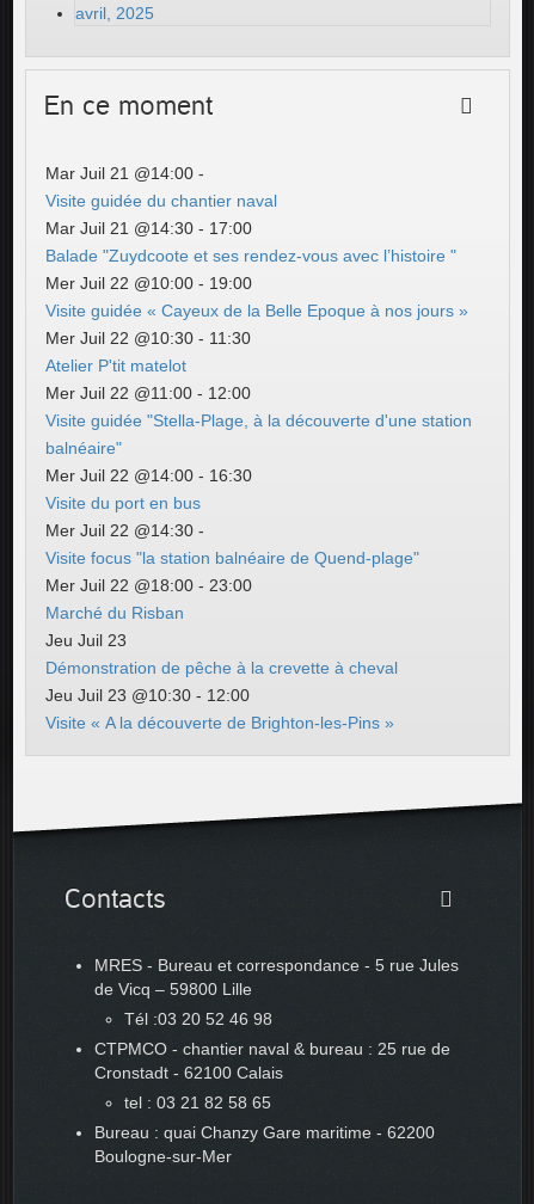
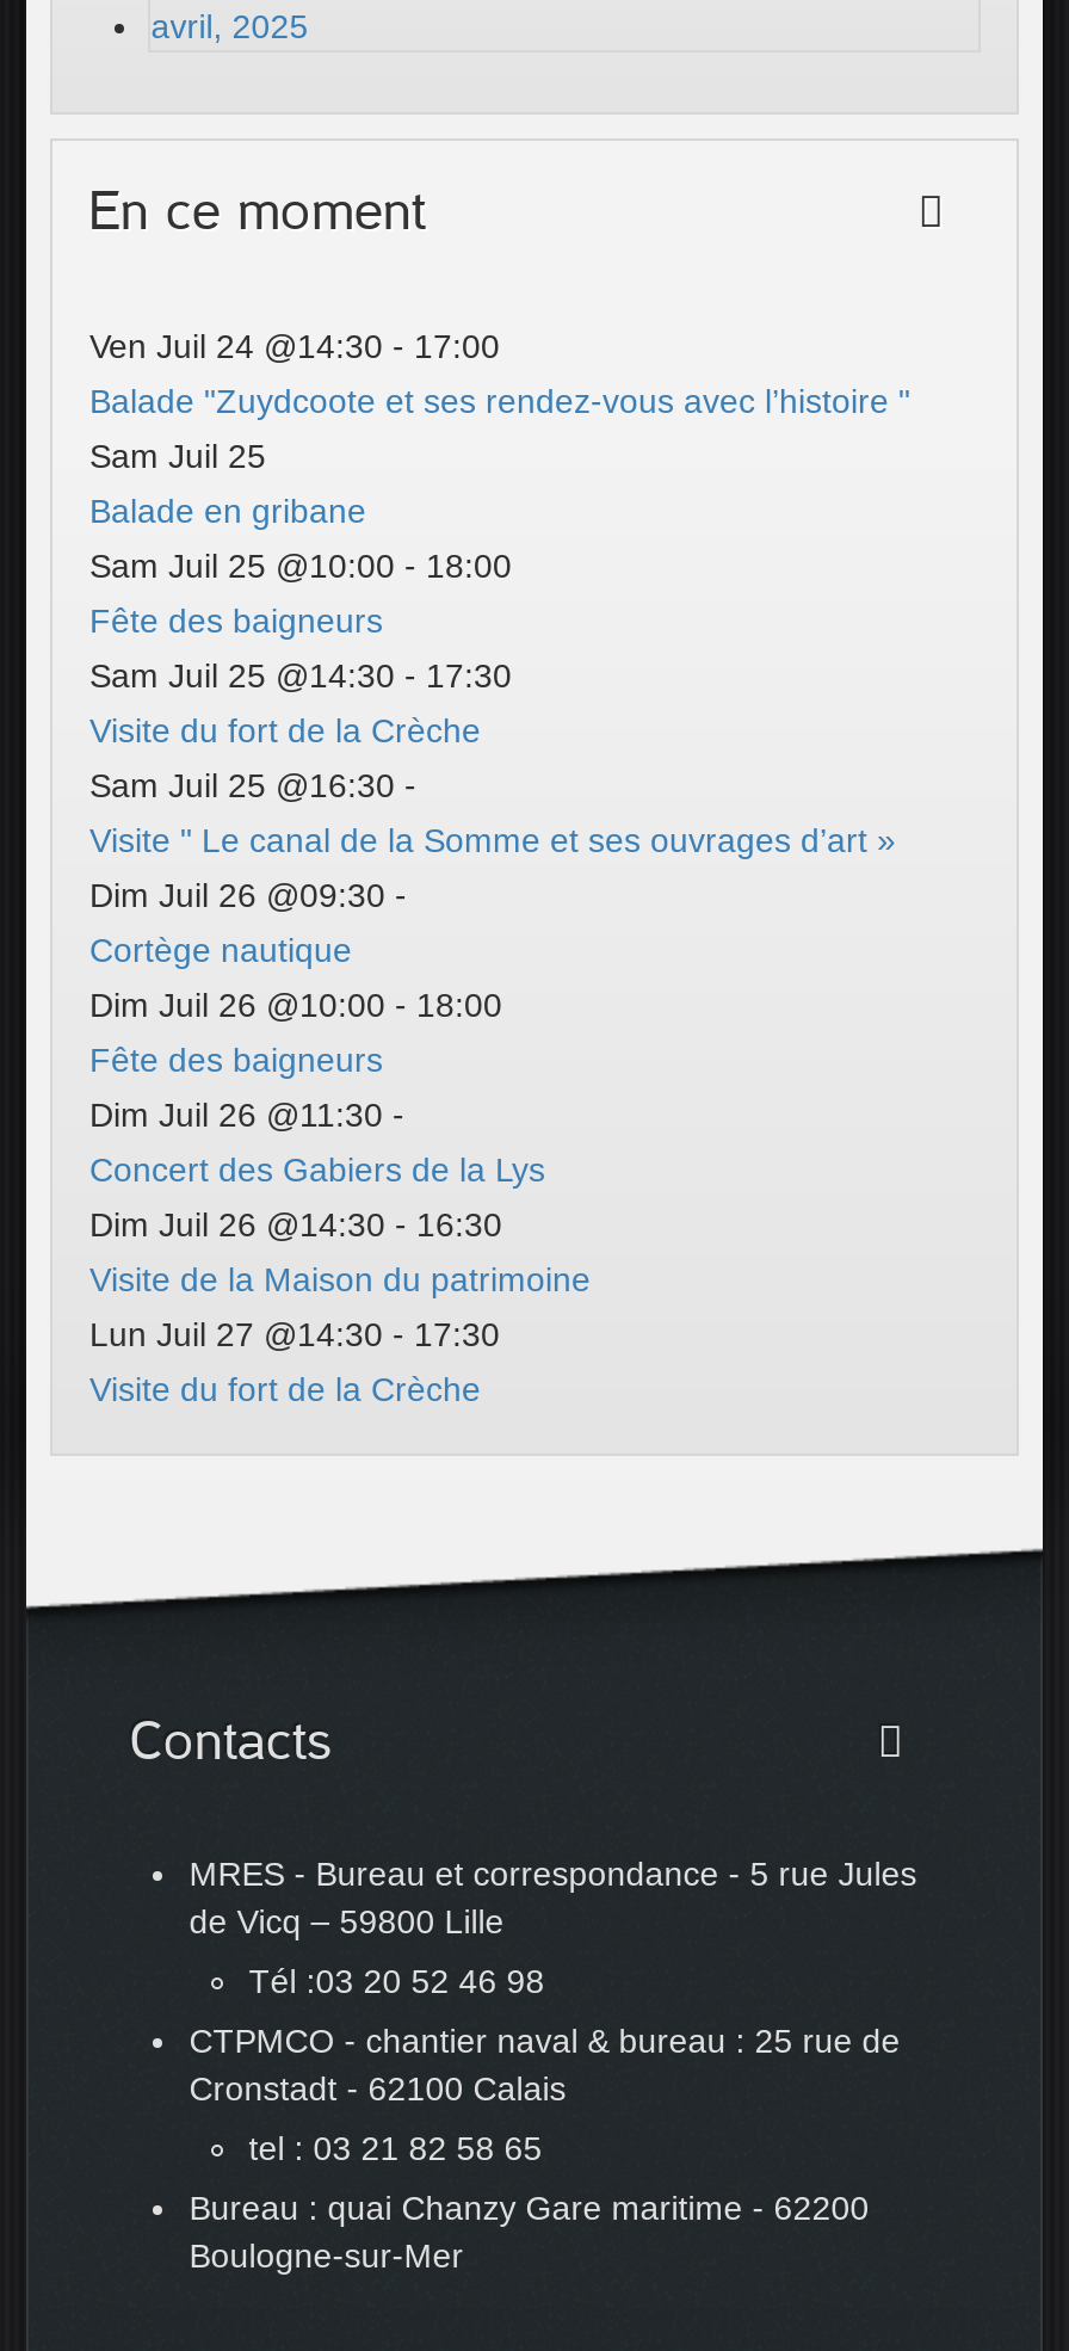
- Mar Juil 21 @14:00 -
- Visite guidée du chantier naval
- Mar Juil 21 @14:30 - 17:00
+ Ven Juil 24 @14:30 - 17:00

moved up: Balade "Zuydcoote et ses rendez-vous avec l’histoire "

- Mer Juil 22 @10:00 - 19:00
- Visite guidée « Cayeux de la Belle Epoque à nos jours »
- Mer Juil 22 @10:30 - 11:30
- Atelier P'tit matelot
- Mer Juil 22 @11:00 - 12:00
- Visite guidée "Stella-Plage, à la découverte d'une station
- balnéaire"
- Mer Juil 22 @14:00 - 16:30
- Visite du port en bus
- Mer Juil 22 @14:30 -
- Visite focus "la station balnéaire de Quend-plage"
- Mer Juil 22 @18:00 - 23:00
- Marché du Risban
- Jeu Juil 23
- Démonstration de pêche à la crevette à cheval
- Jeu Juil 23 @10:30 - 12:00
- Visite « A la découverte de Brighton-les-Pins »
+ Sam Juil 25
+ Balade en gribane
+ Sam Juil 25 @10:00 - 18:00
+ Fête des baigneurs
+ Sam Juil 25 @14:30 - 17:30
+ Visite du fort de la Crèche
+ Sam Juil 25 @16:30 -
+ Visite " Le canal de la Somme et ses ouvrages d’art »
+ Dim Juil 26 @09:30 -
+ Cortège nautique
+ Dim Juil 26 @10:00 - 18:00
+ Fête des baigneurs
+ Dim Juil 26 @11:30 -
+ Concert des Gabiers de la Lys
+ Dim Juil 26 @14:30 - 16:30
+ Visite de la Maison du patrimoine
+ Lun Juil 27 @14:30 - 17:30
+ Visite du fort de la Crèche
